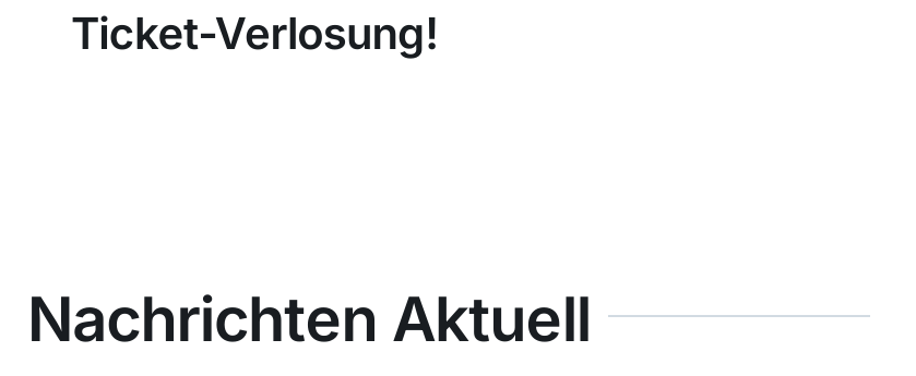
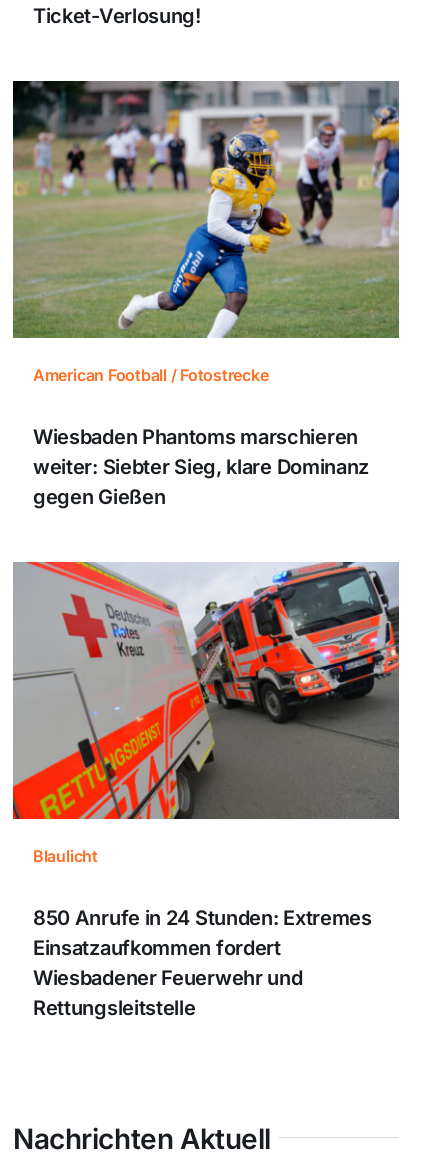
+ [image]
+ American Football / Fotostrecke
+ Wiesbaden Phantoms marschieren
+ weiter: Siebter Sieg, klare Dominanz
+ gegen Gießen

+ [image]
+ Blaulicht
+ 850 Anrufe in 24 Stunden: Extremes
+ Einsatzaufkommen fordert
+ Wiesbadener Feuerwehr und
+ Rettungsleitstelle
